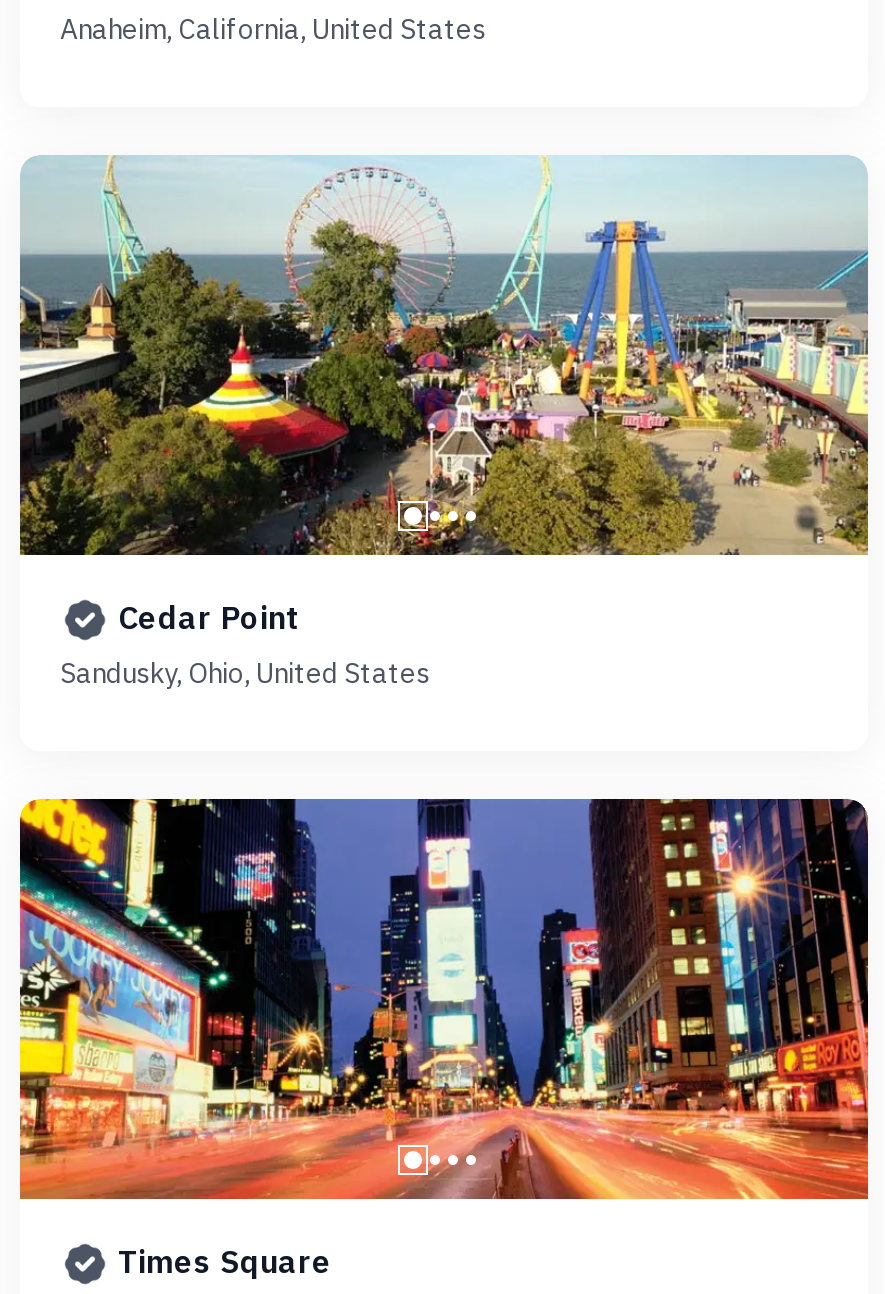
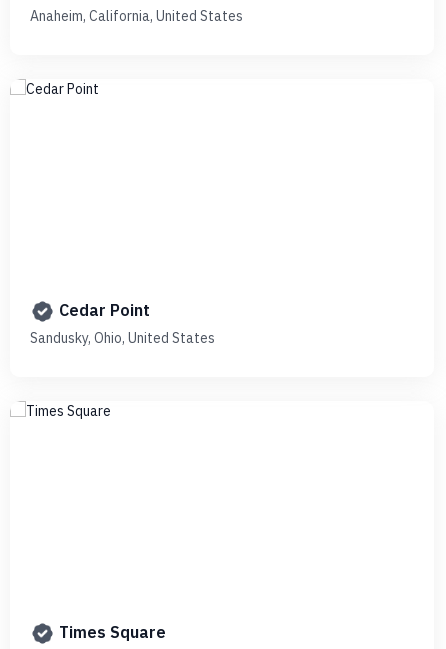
- [image]

- [image]
